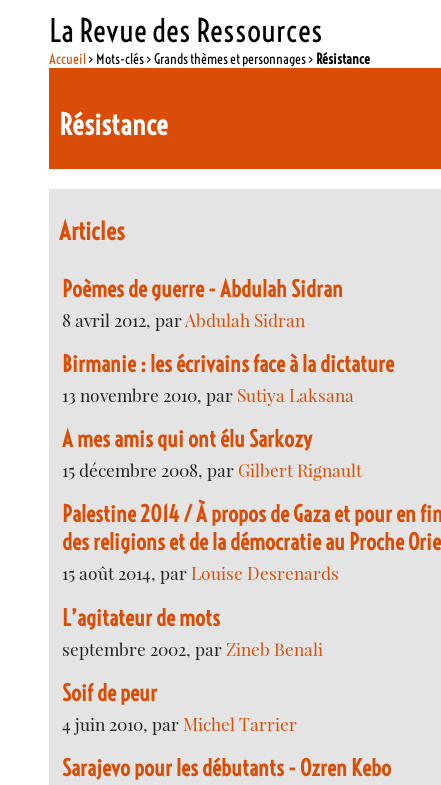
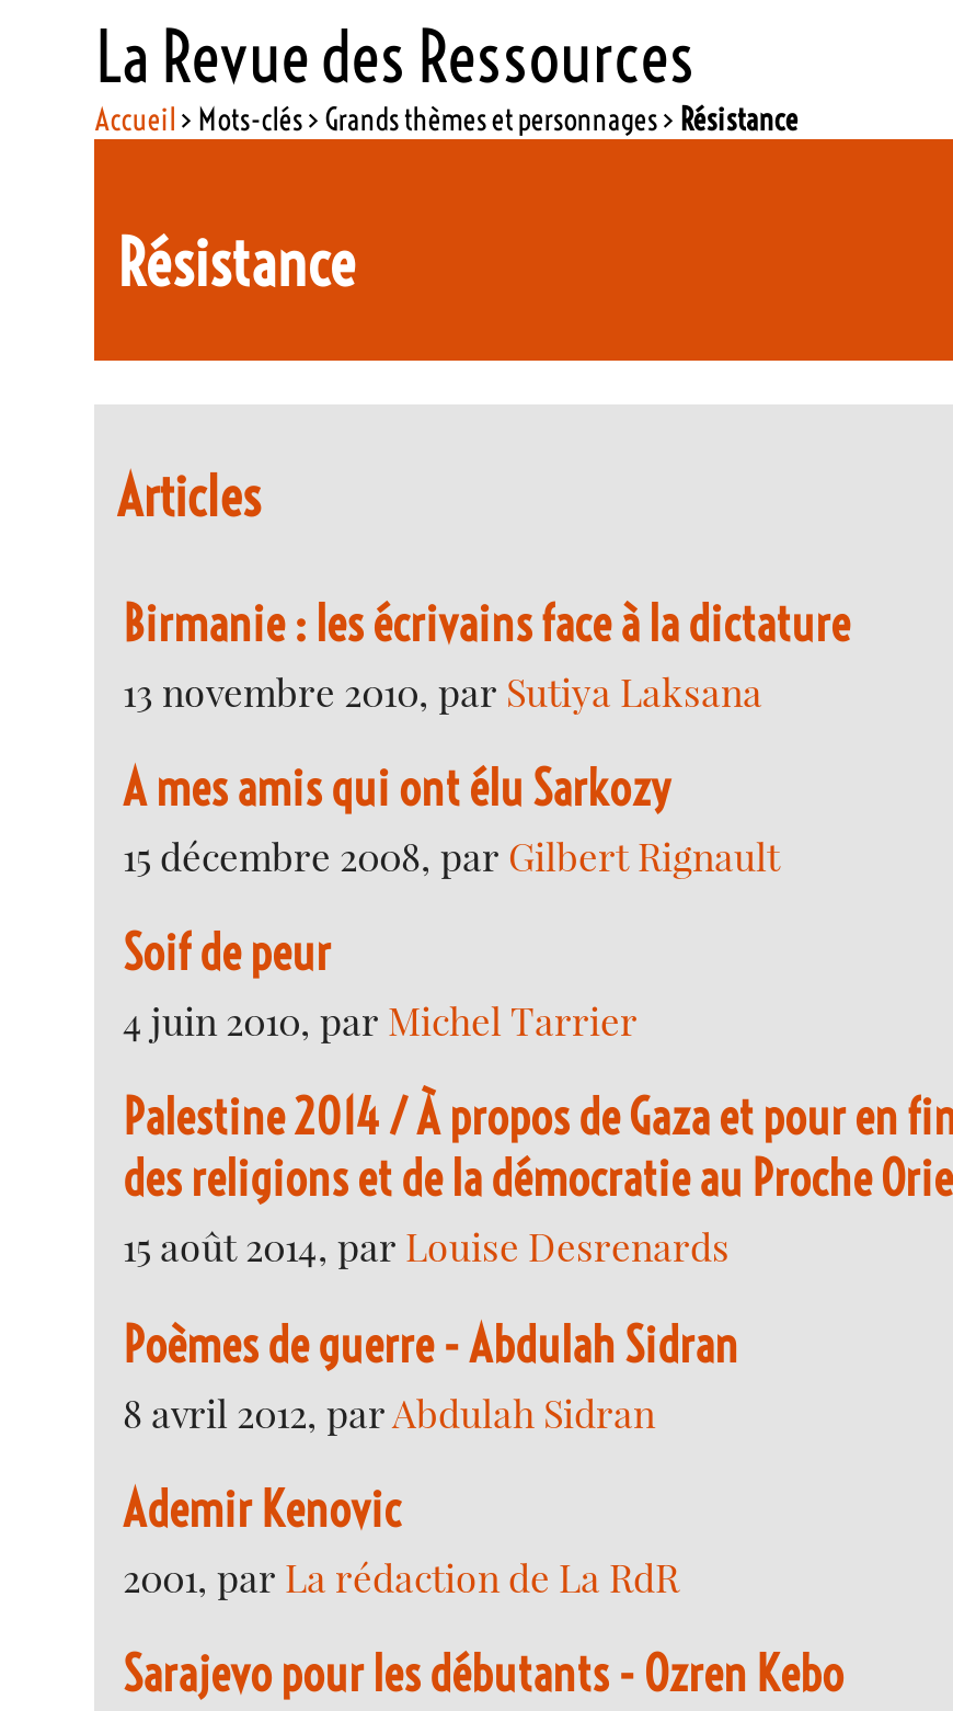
moved down: Poèmes de guerre - Abdulah Sidran | 8 avril 2012, par Abdulah Sidran

moved up: Birmanie : les écrivains face à la dictature | 13 novembre 2010, par Sutiya Laksana | A mes amis qui ont élu Sarkozy | 15 décembre 2008, par Gilbert Rignault

+ Ademir Kenovic
+ 2001, par La rédaction de La RdR

- L’agitateur de mots
- septembre 2002, par Zineb Benali

moved up: Soif de peur | 4 juin 2010, par Michel Tarrier
